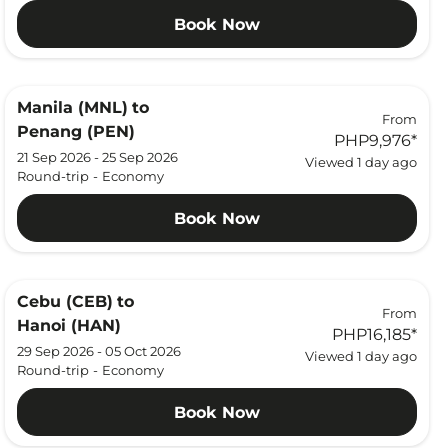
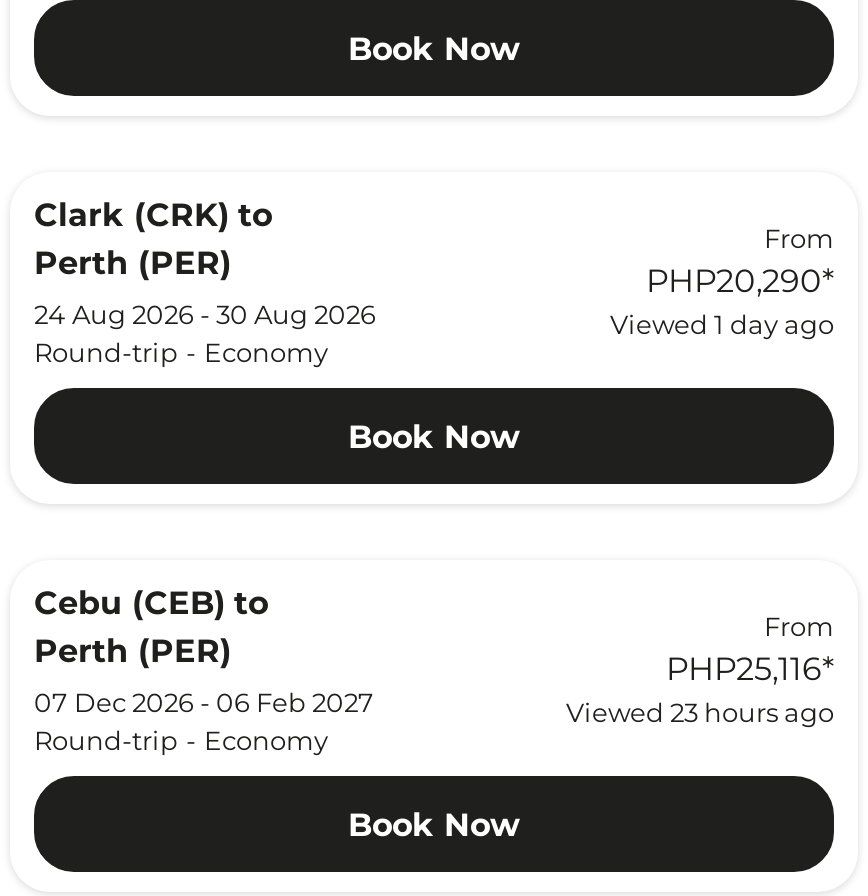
- Manila (MNL) to
- Penang (PEN)
- 21 Sep 2026 - 25 Sep 2026
+ Clark (CRK) to
+ Perth (PER)
+ 24 Aug 2026 - 30 Aug 2026

- PHP9,976*
+ PHP20,290*

- Hanoi (HAN)
- 29 Sep 2026 - 05 Oct 2026
+ Perth (PER)
+ 07 Dec 2026 - 06 Feb 2027

- PHP16,185*
- Viewed 1 day ago
+ PHP25,116*
+ Viewed 23 hours ago
